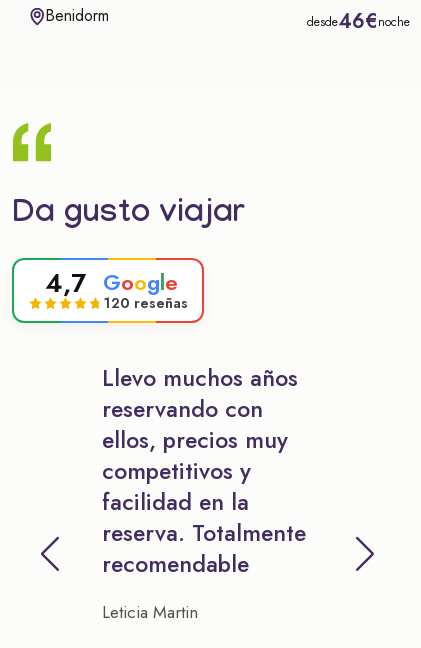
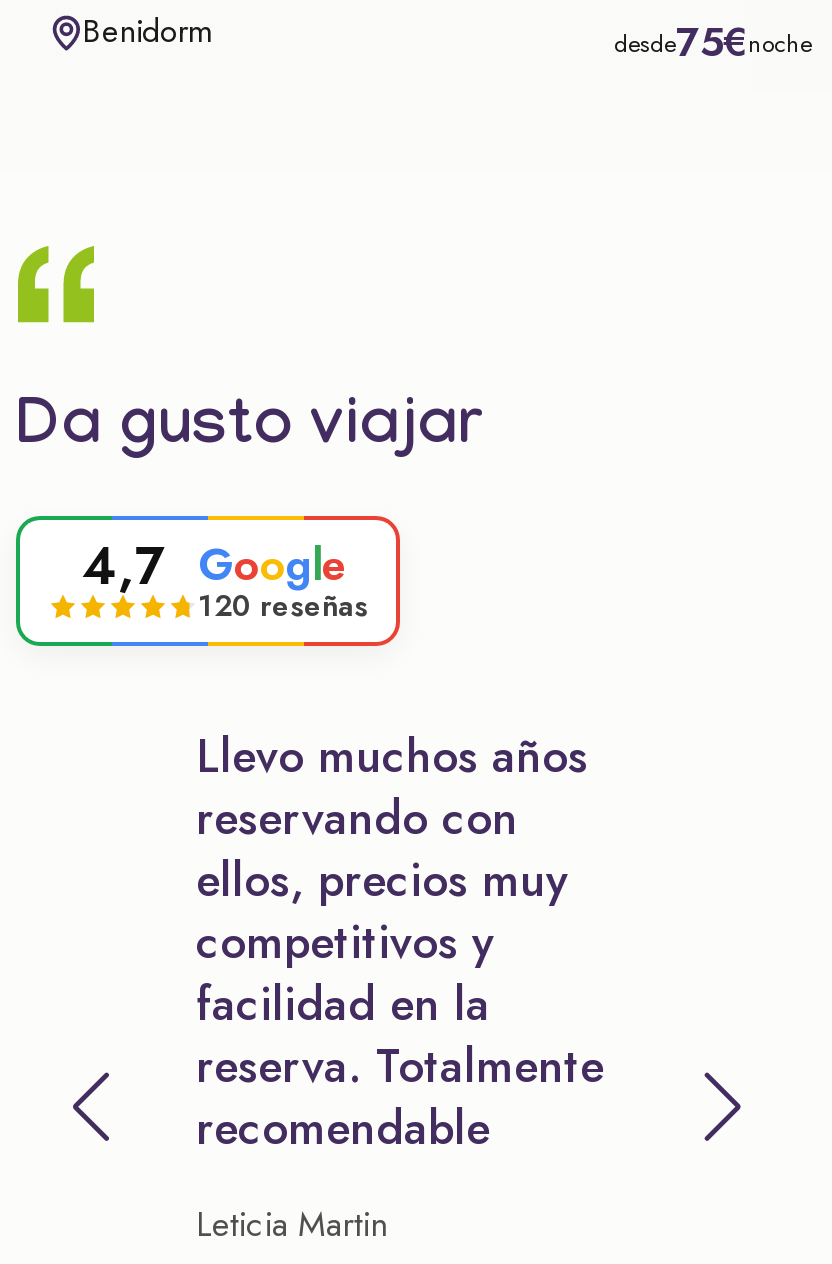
- desde46€noche
+ desde75€noche
